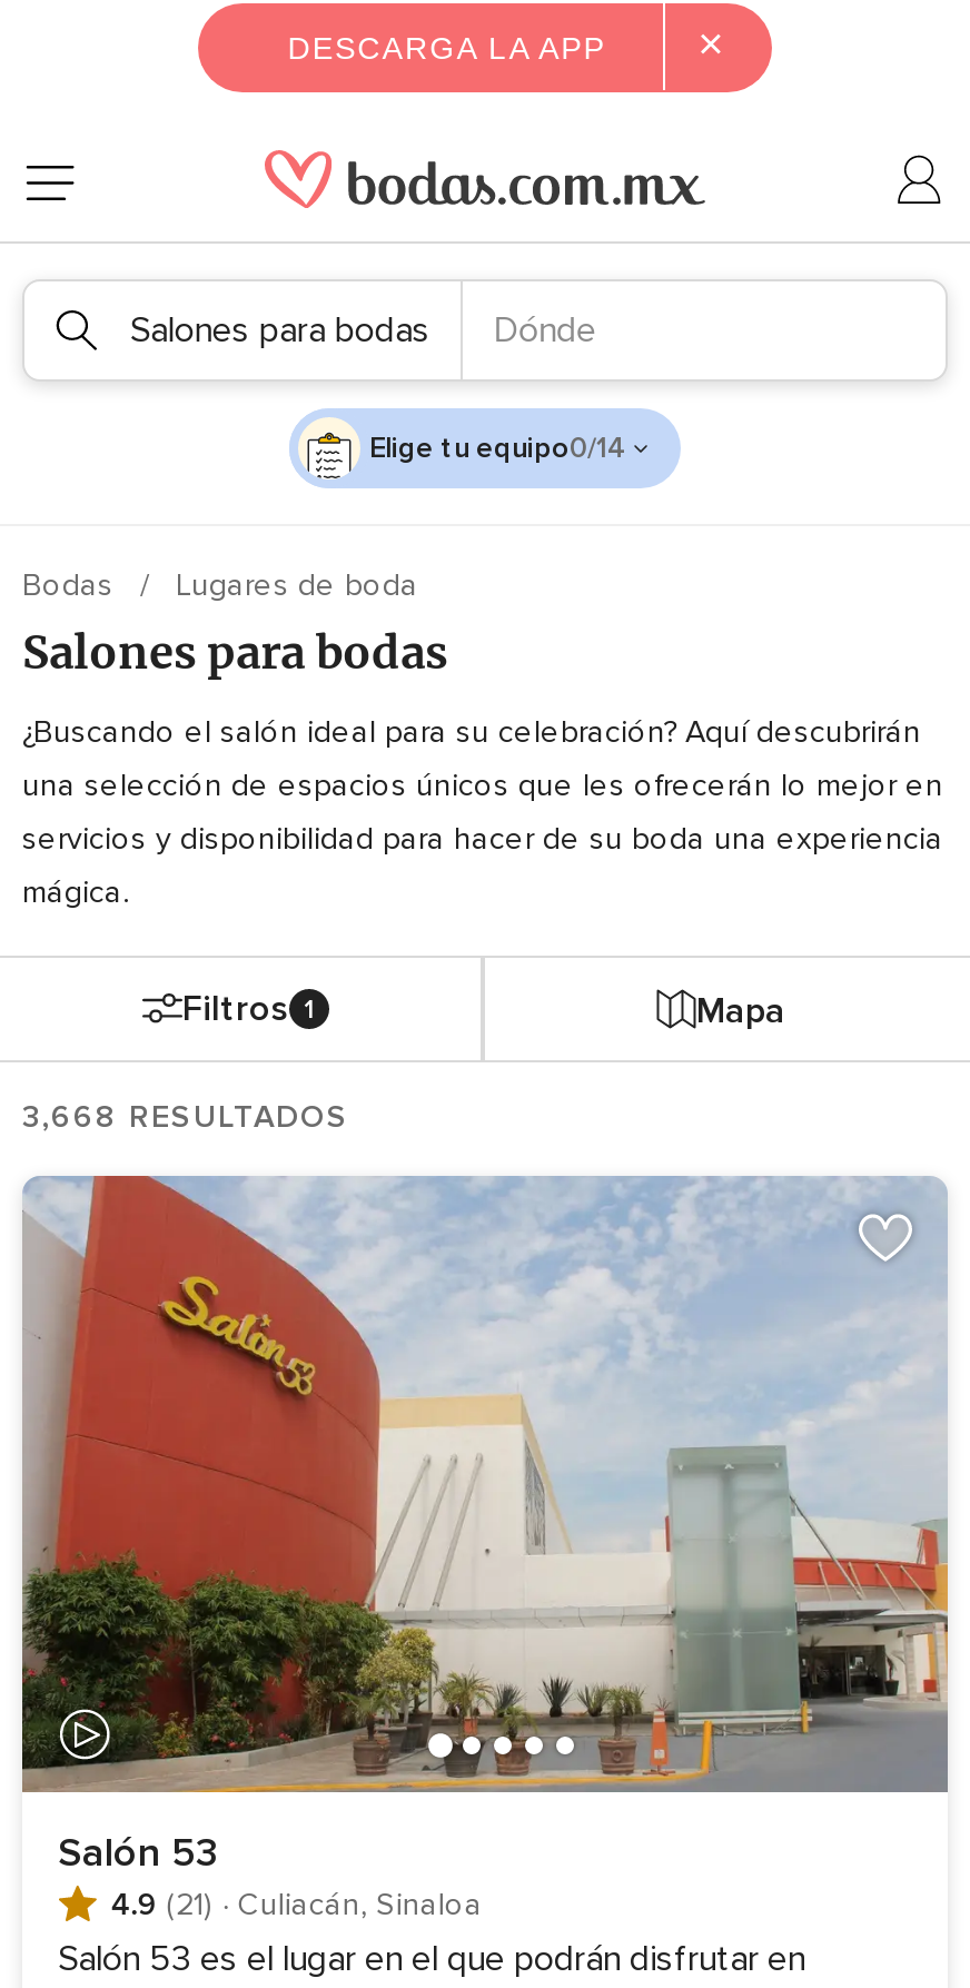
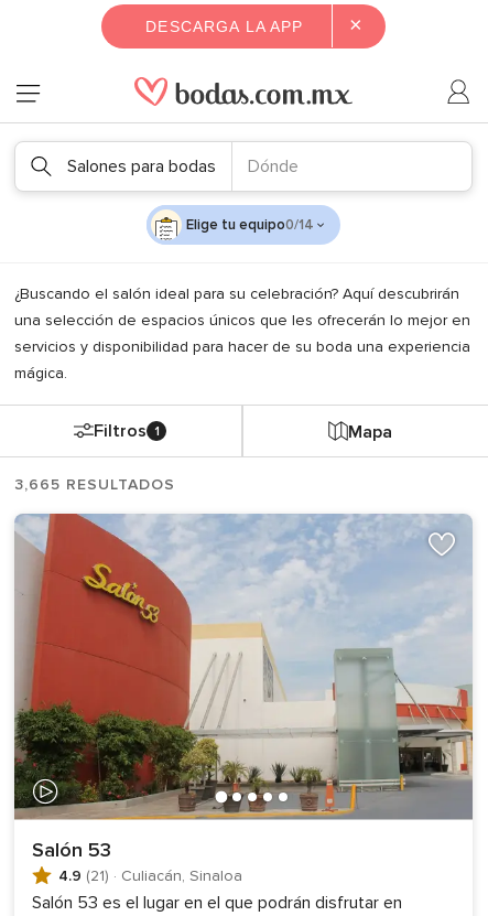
- Bodas
- Lugares de boda

- Salones para bodas

- 3,668 RESULTADOS
+ 3,665 RESULTADOS
